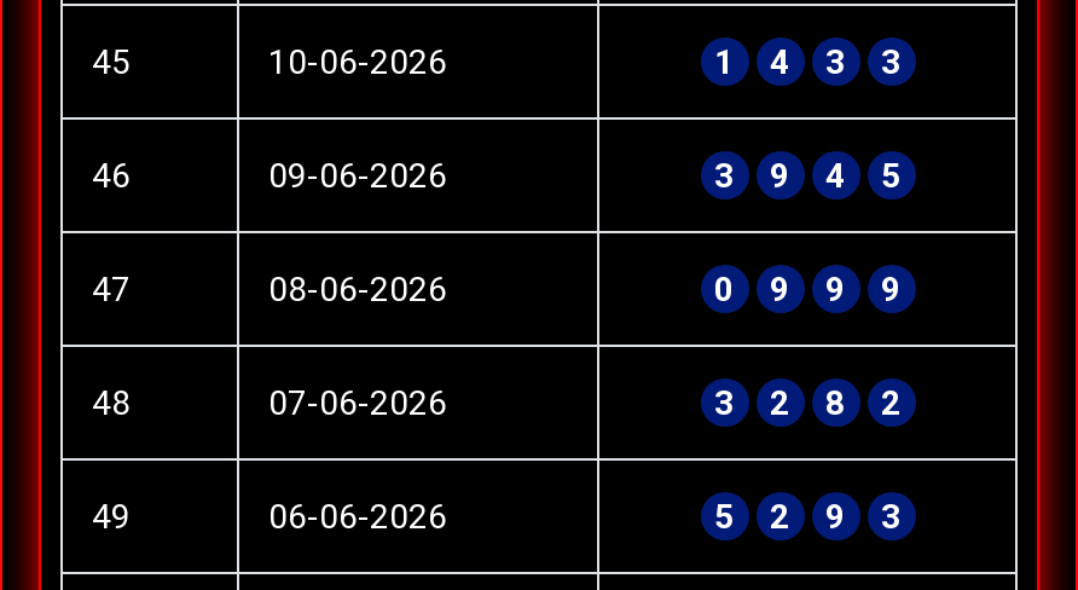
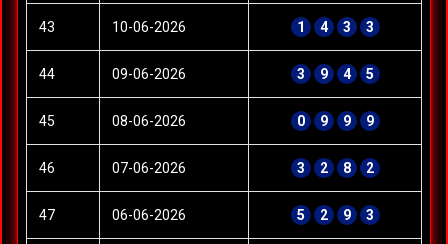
- 45
+ 43

- 46
+ 44

- 47
+ 45

- 48
+ 46

- 49
+ 47
